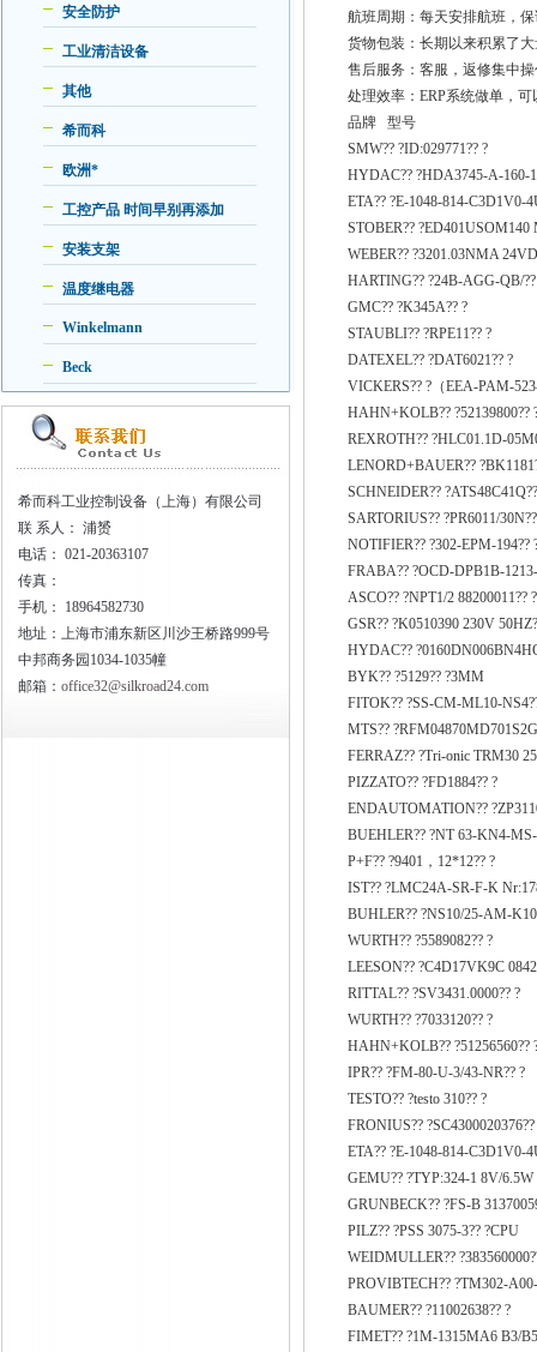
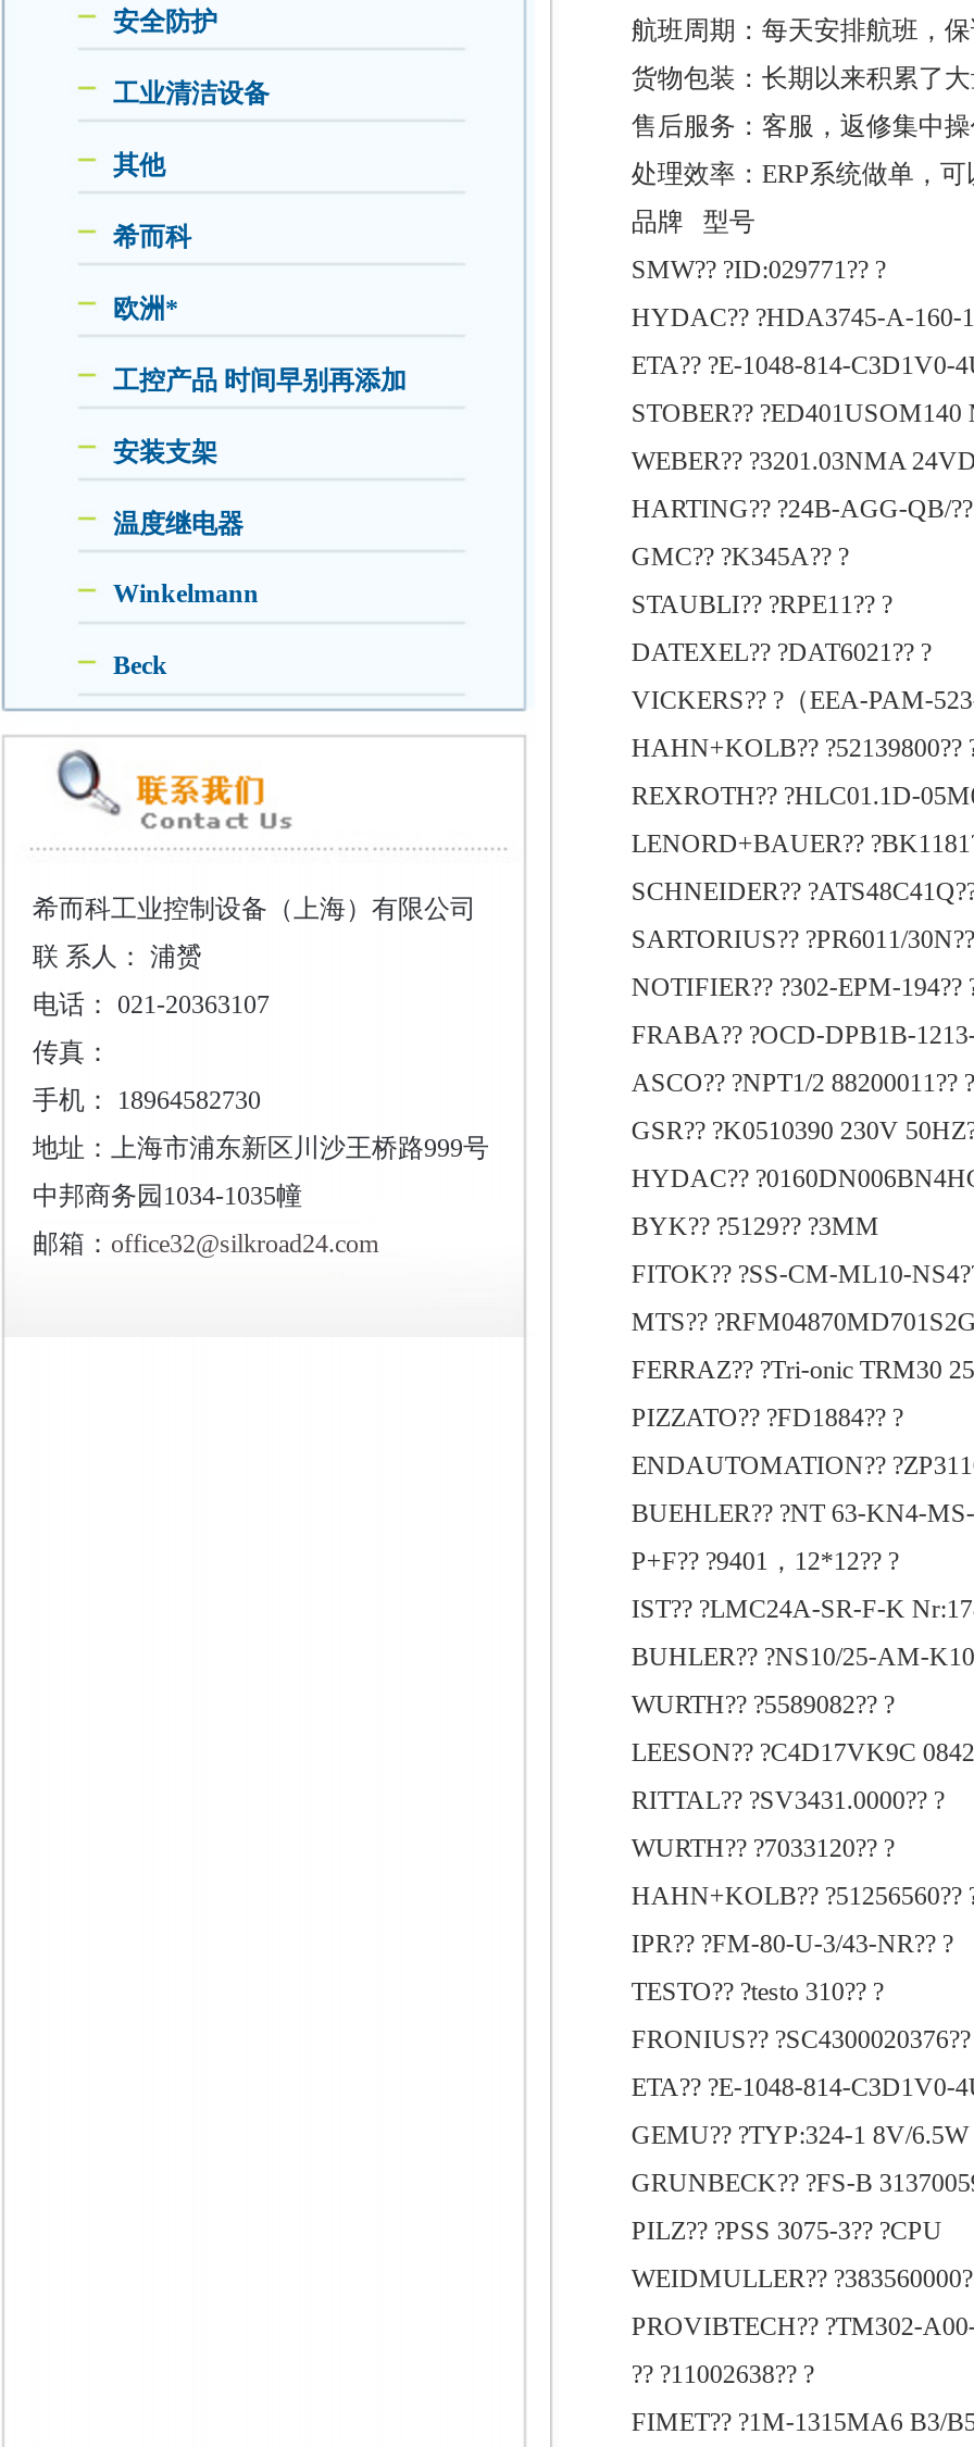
- BAUMER?? ?11002638?? ?
+ ?? ?11002638?? ?
